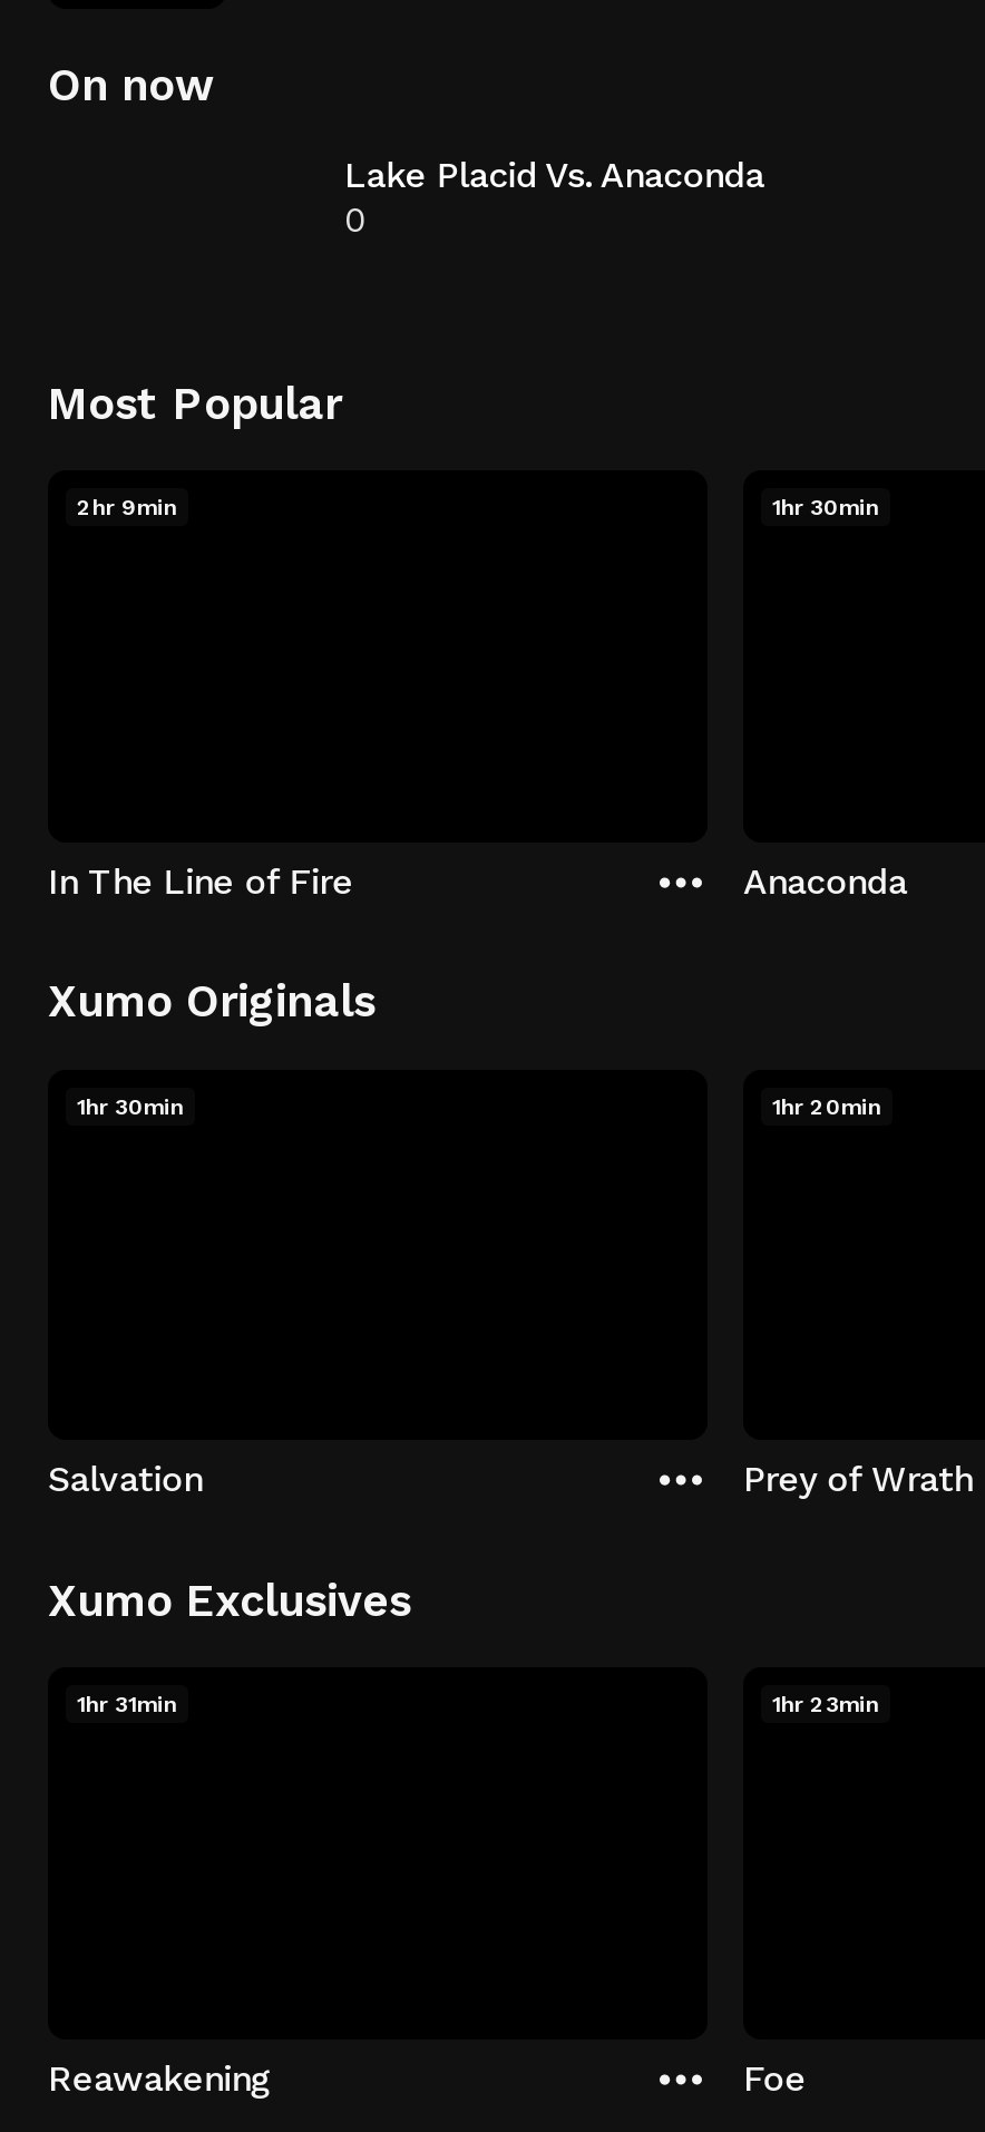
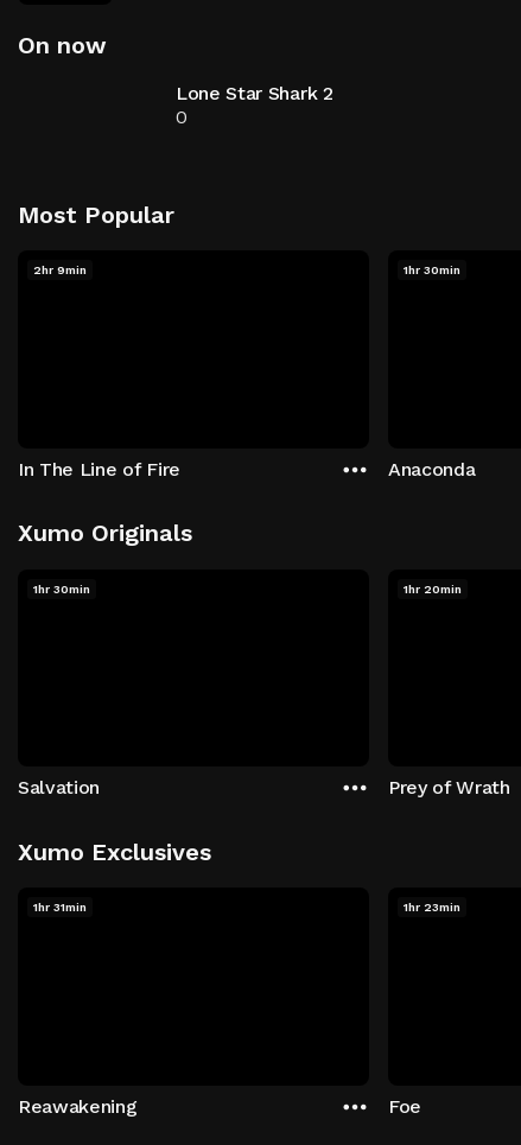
- Lake Placid Vs. Anaconda
+ Lone Star Shark 2
